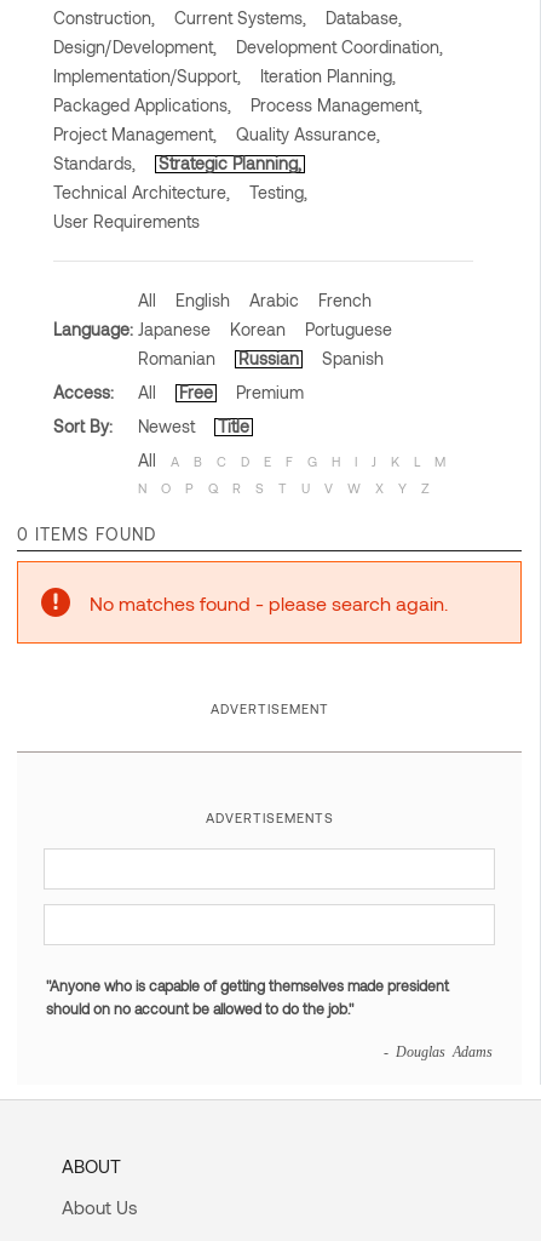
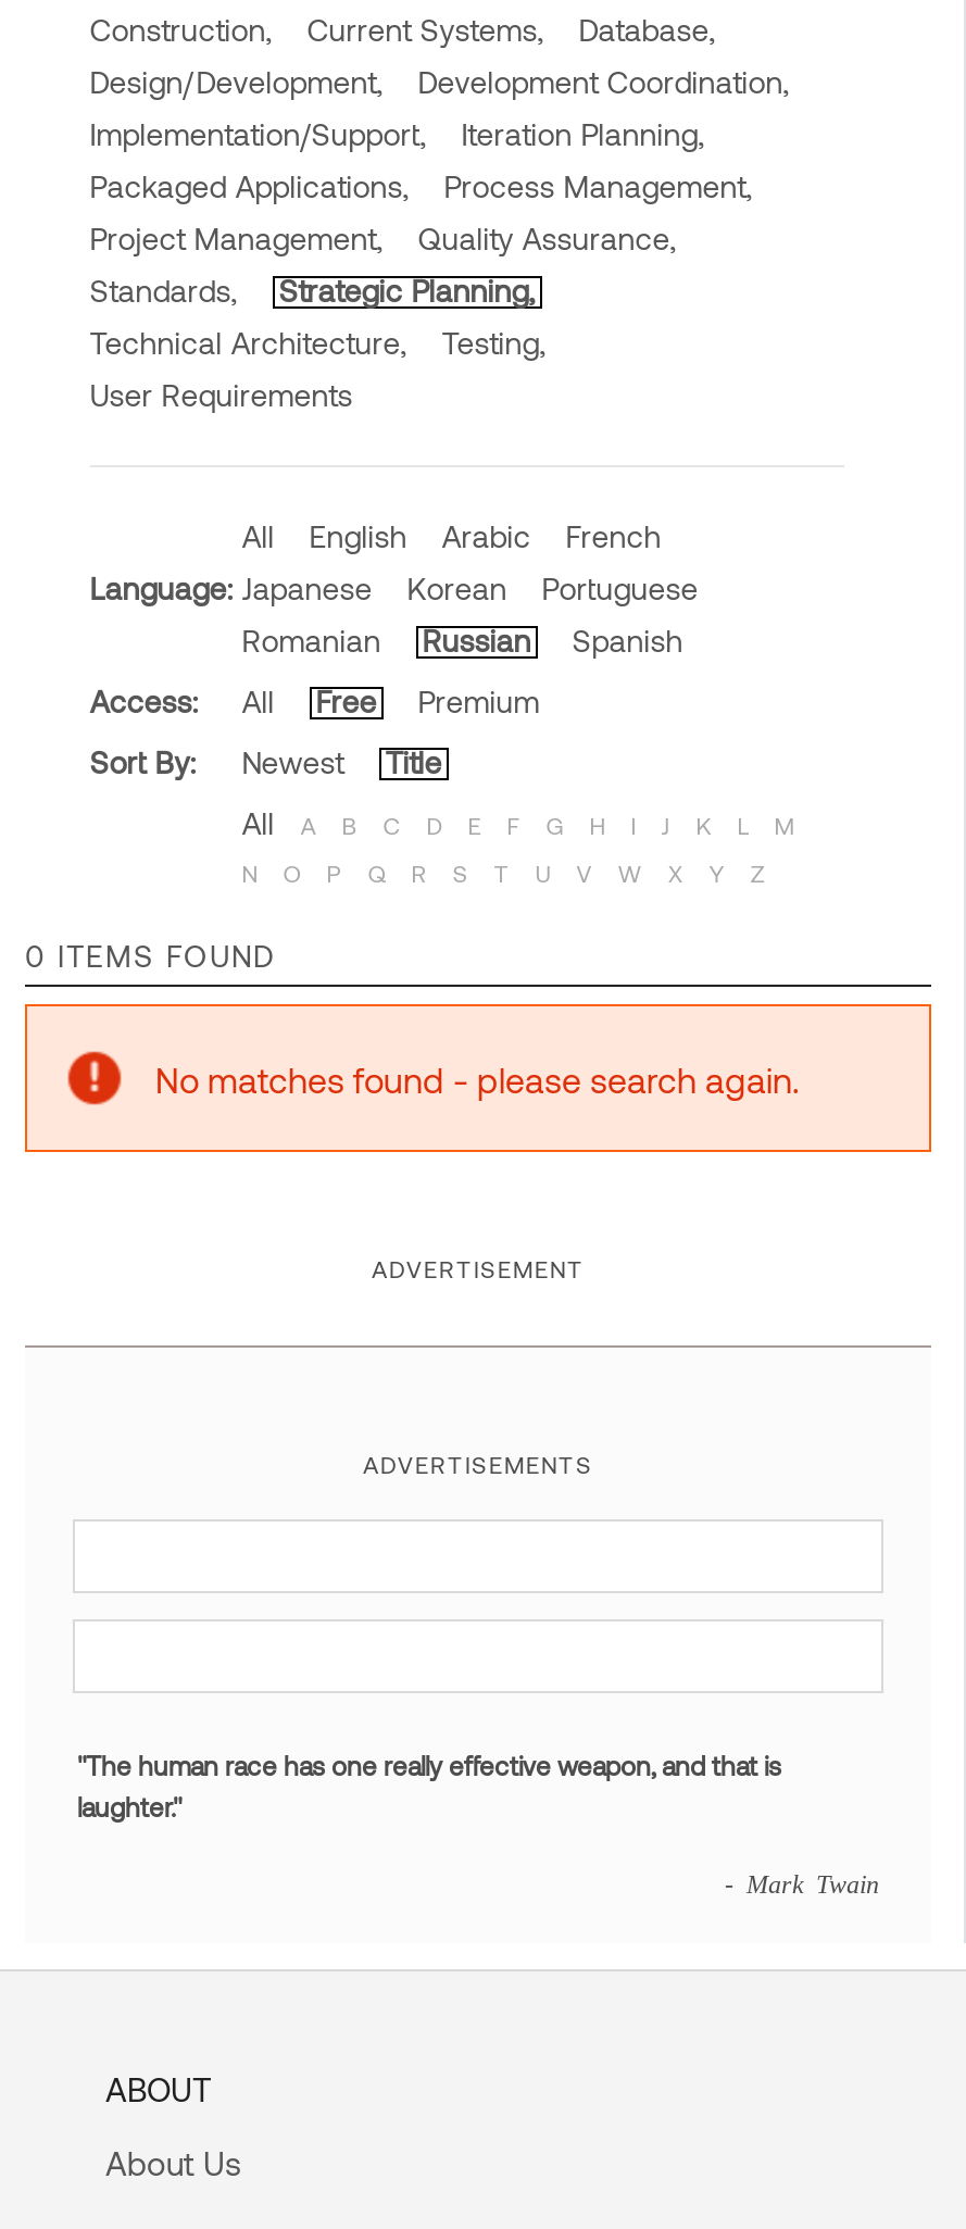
- "Anyone who is capable of getting themselves made president
- should on no account be allowed to do the job."
+ "The human race has one really effective weapon, and that is
+ laughter."

- - Douglas Adams
+ - Mark Twain
